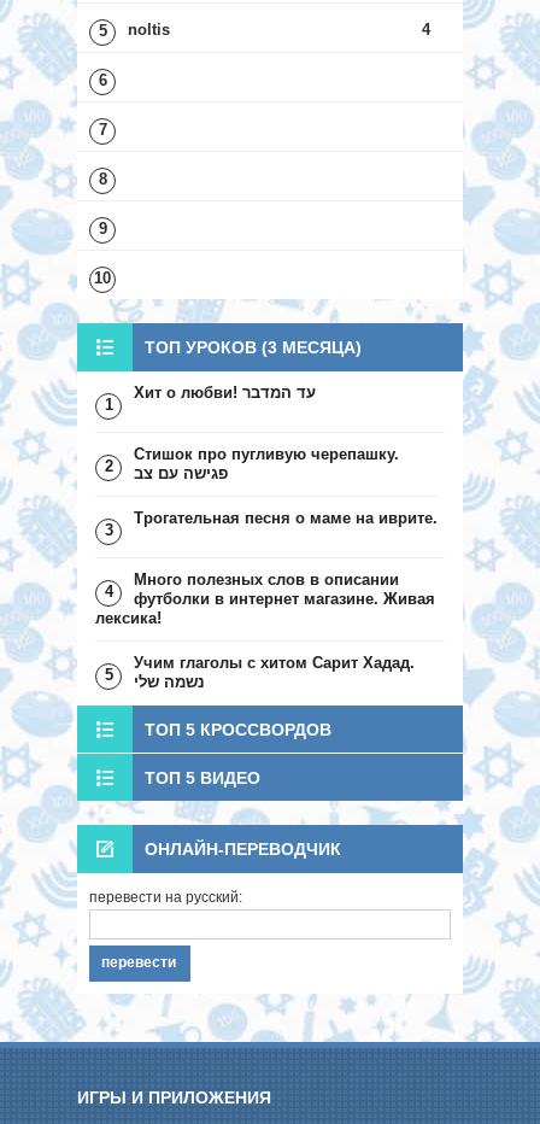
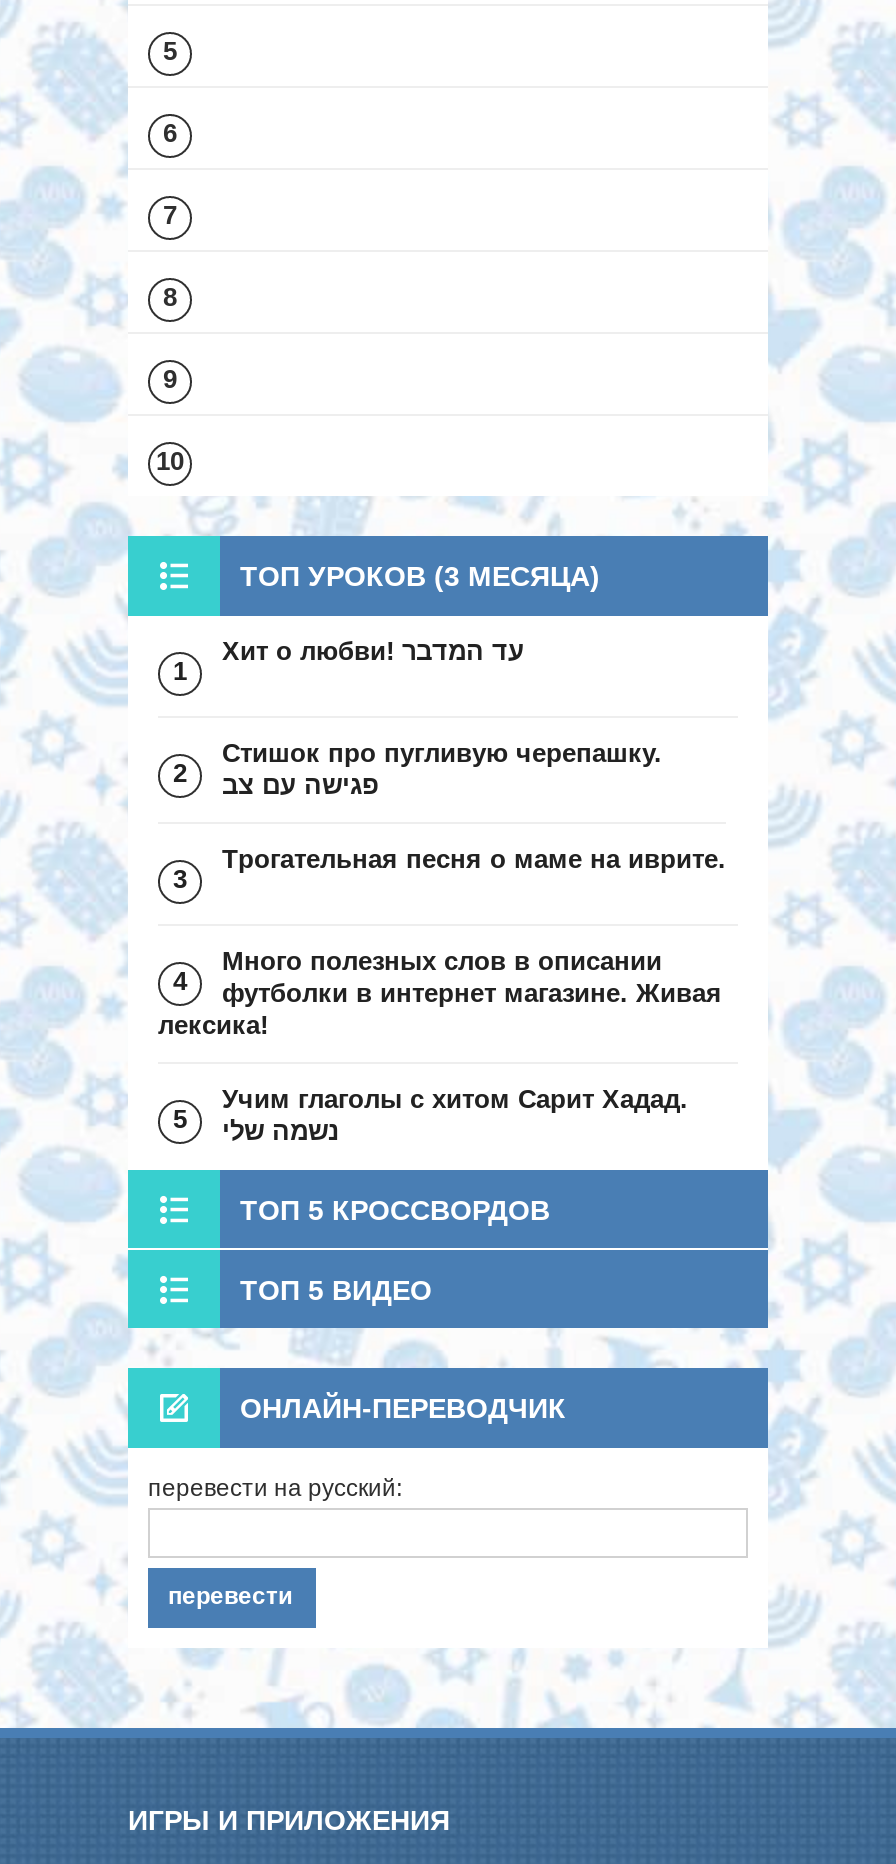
- noltis
- 4
